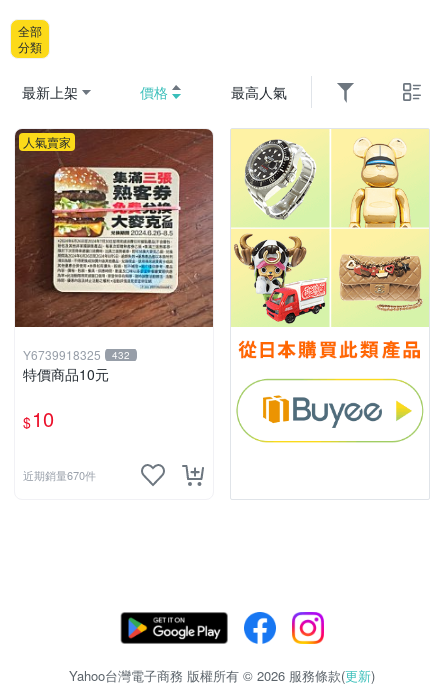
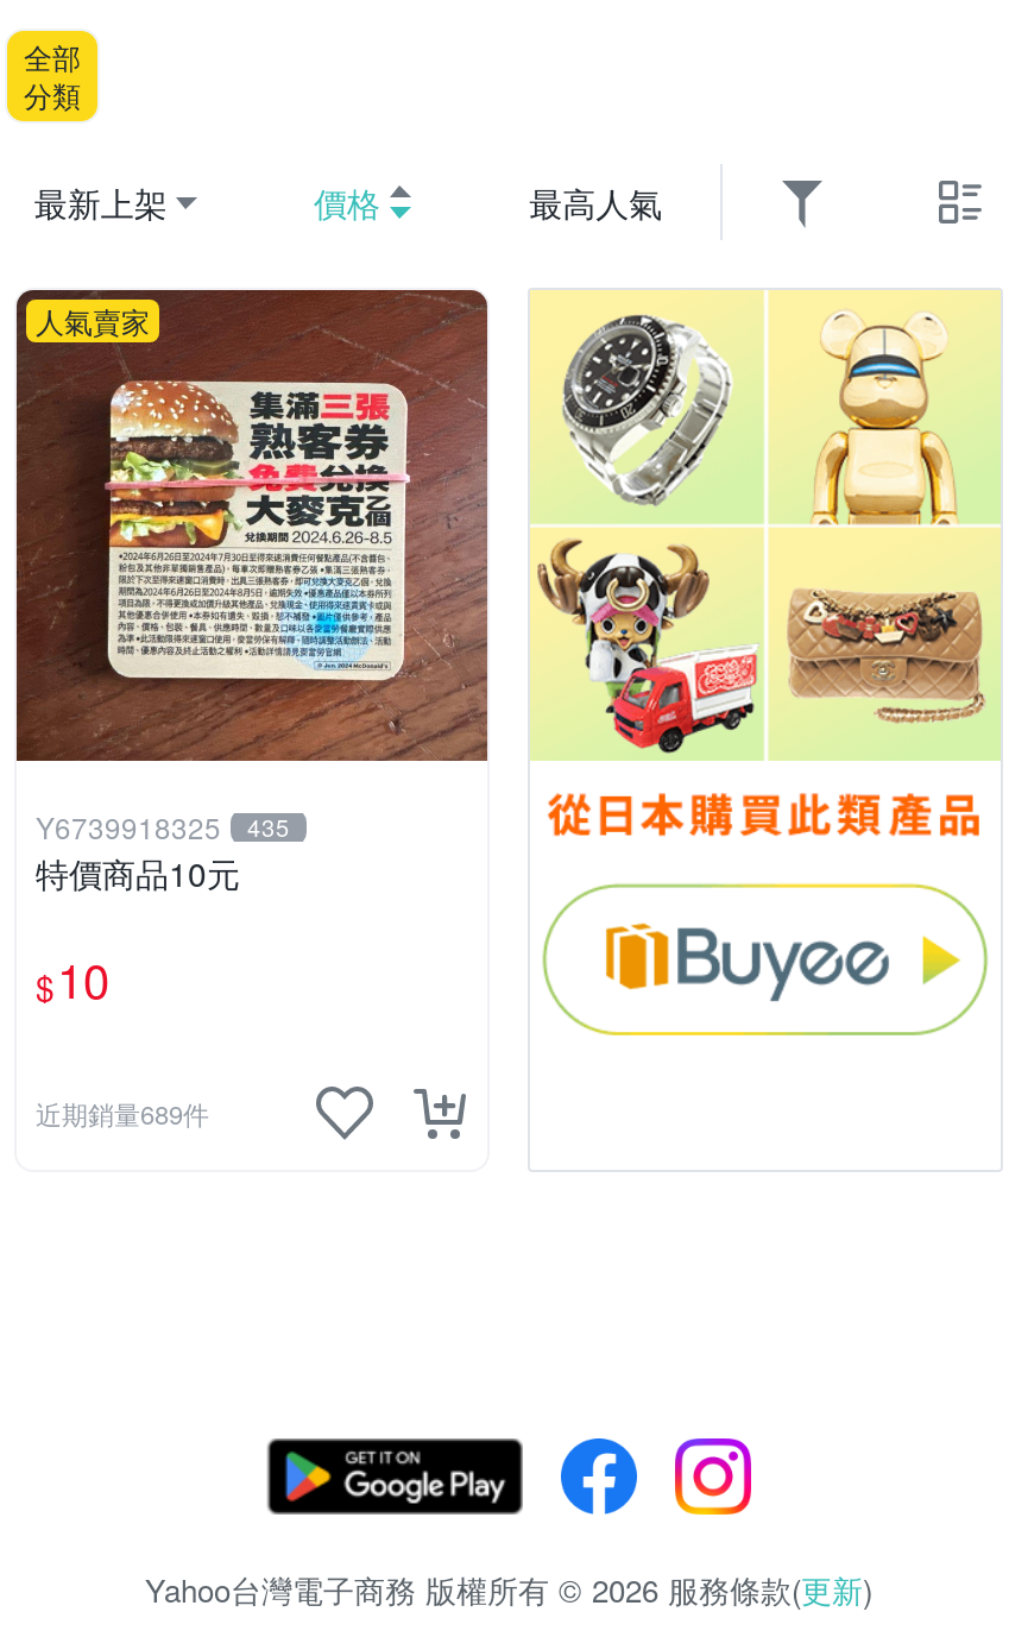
- Y6739918325 432
+ Y6739918325 435

- 近期銷量670件
+ 近期銷量689件
